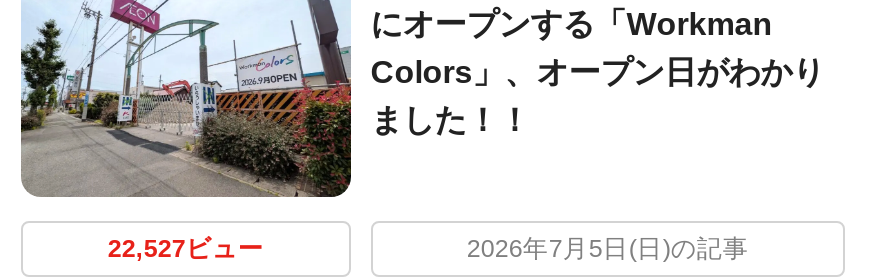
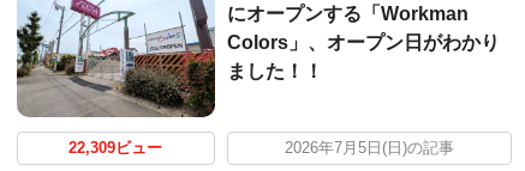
- 22,527ビュー
+ 22,309ビュー
